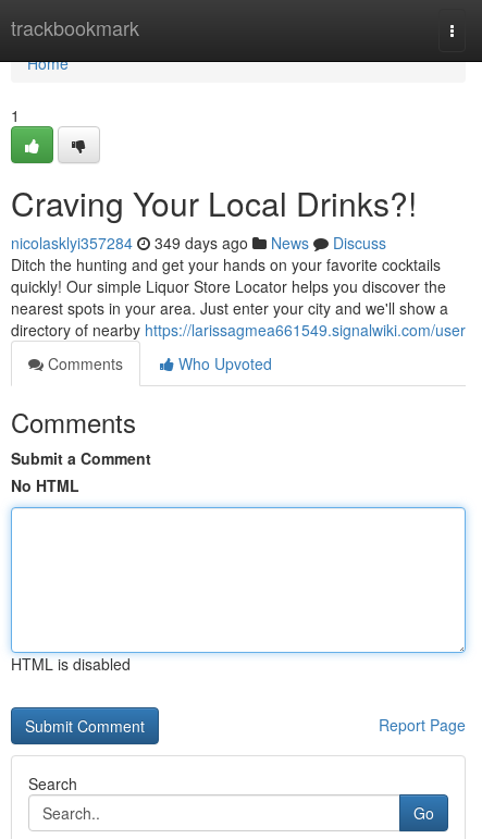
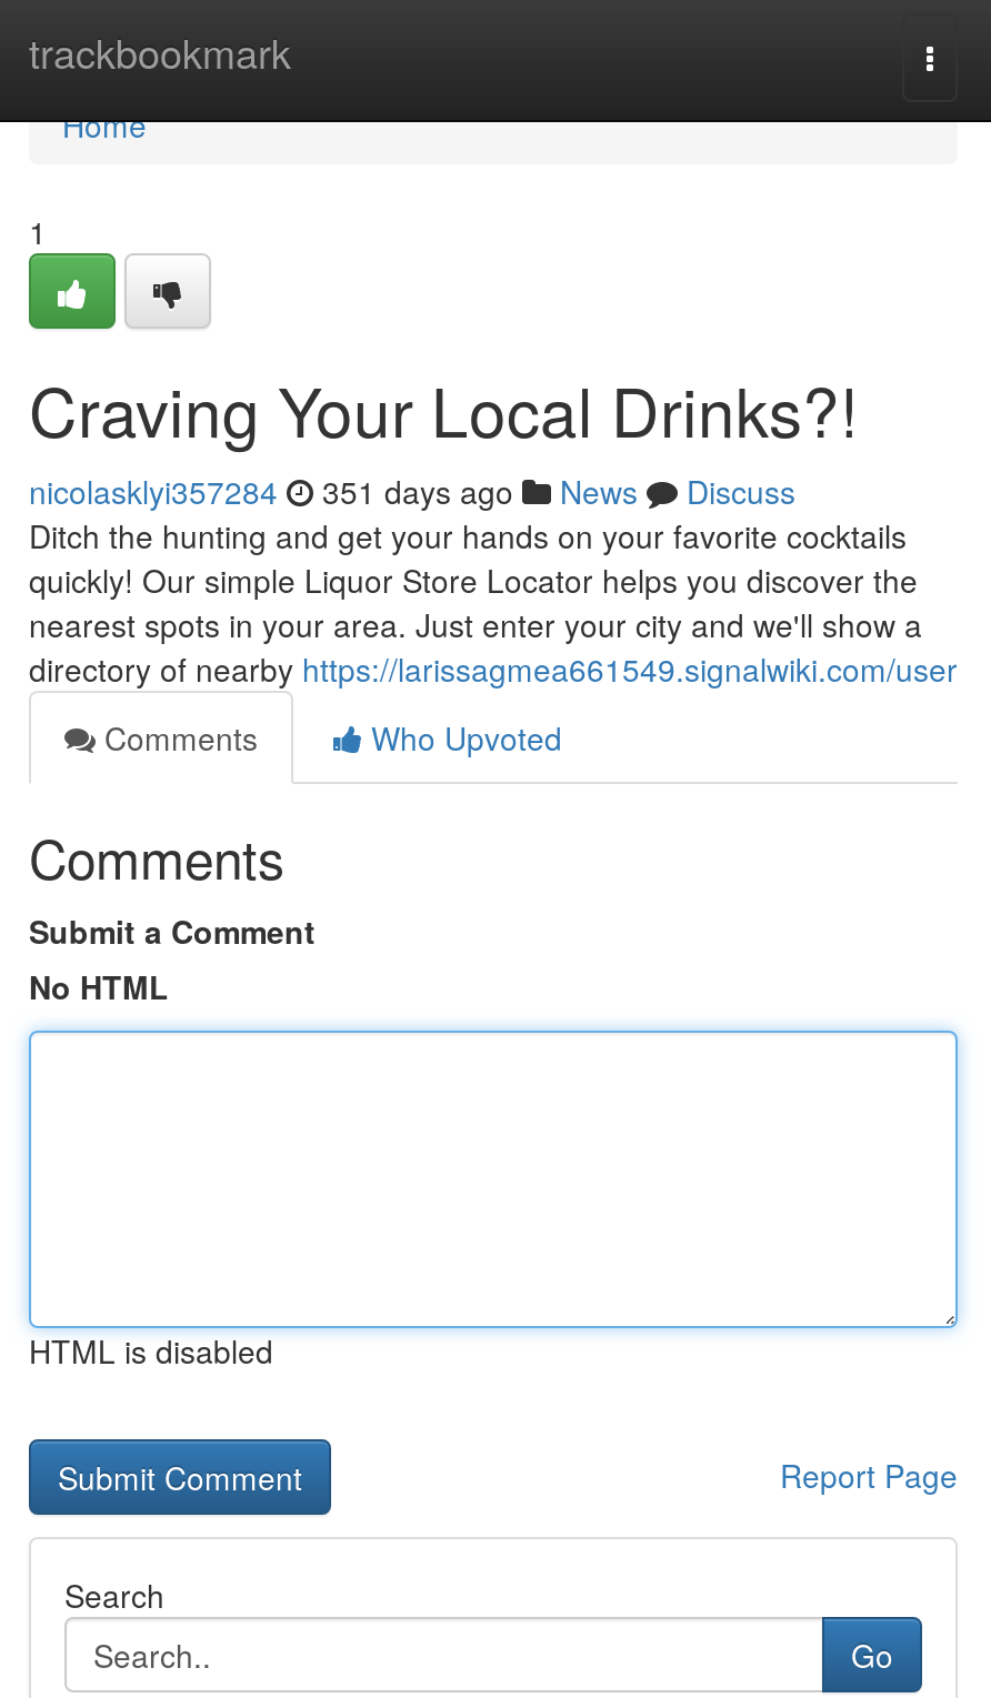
- nicolasklyi357284 349 days ago News Discuss
+ nicolasklyi357284 351 days ago News Discuss
